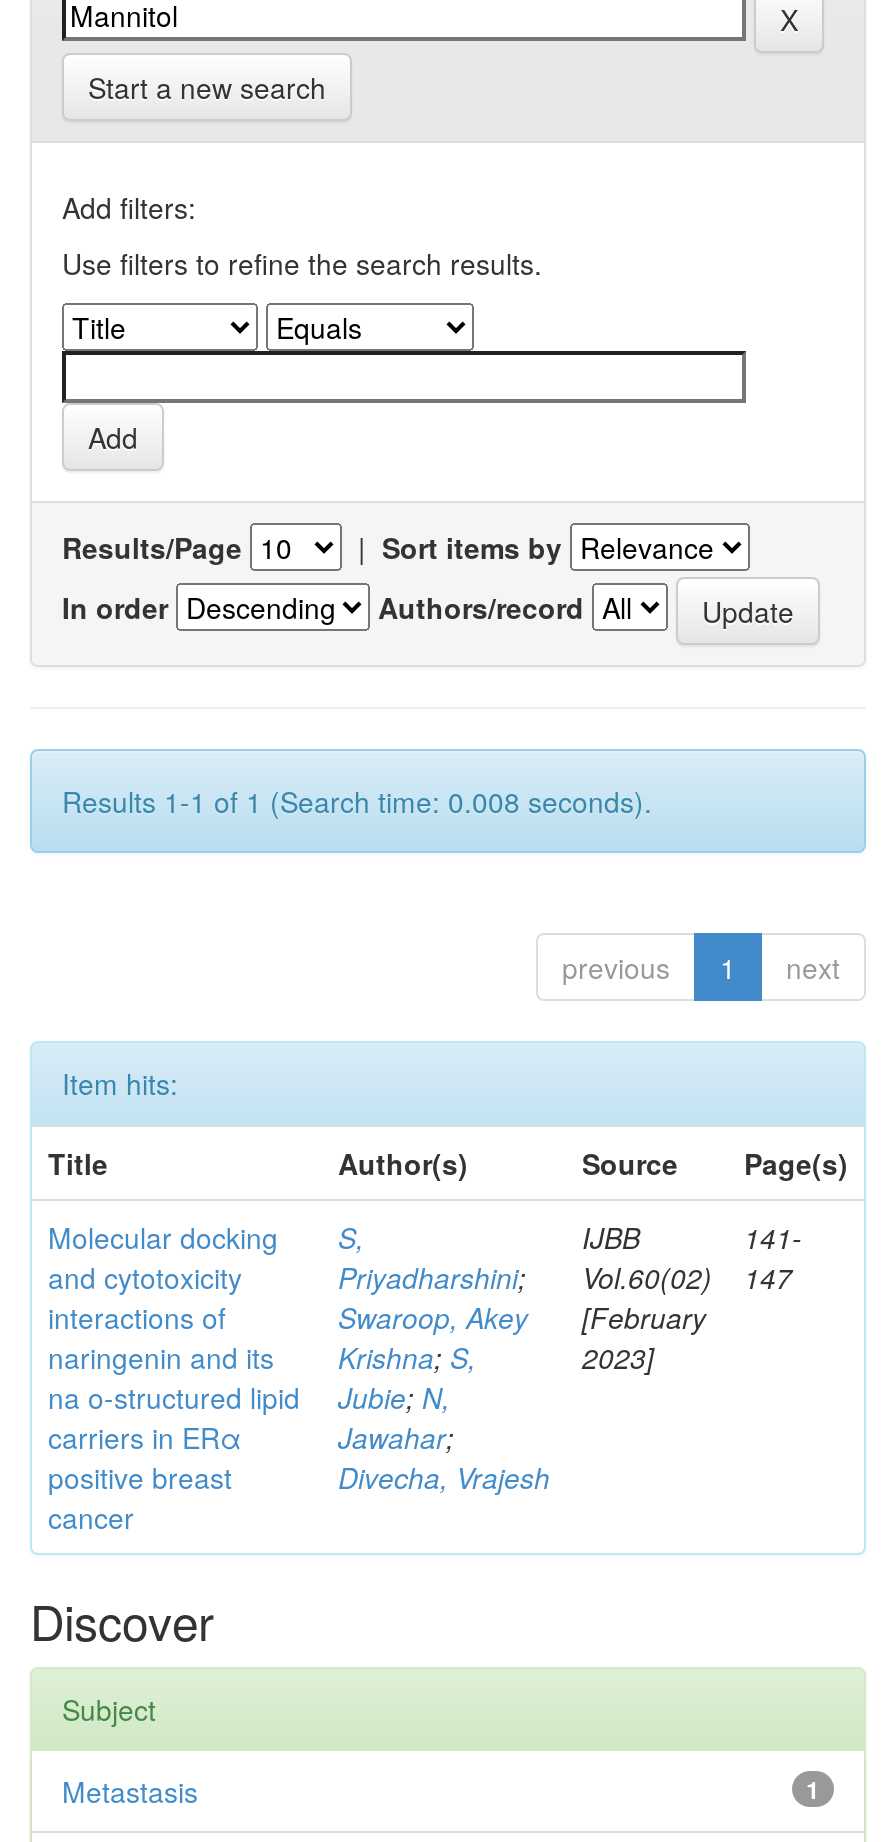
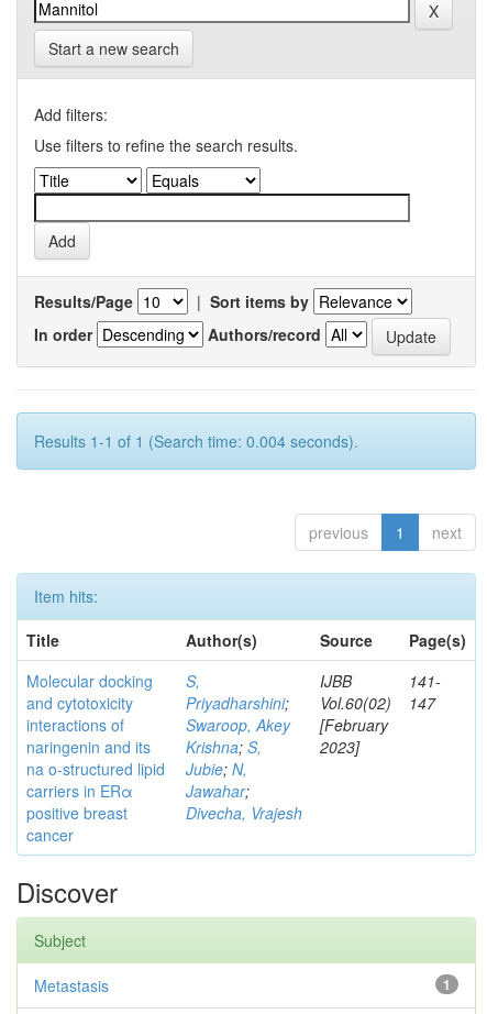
- Results 1-1 of 1 (Search time: 0.008 seconds).
+ Results 1-1 of 1 (Search time: 0.004 seconds).
